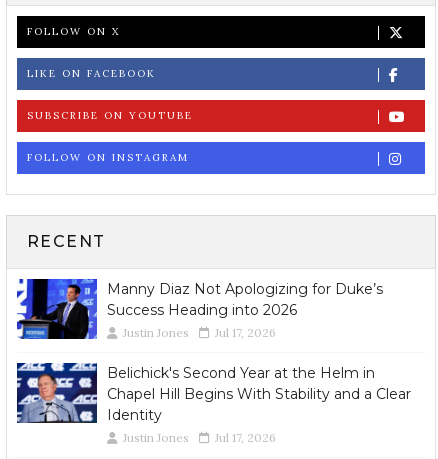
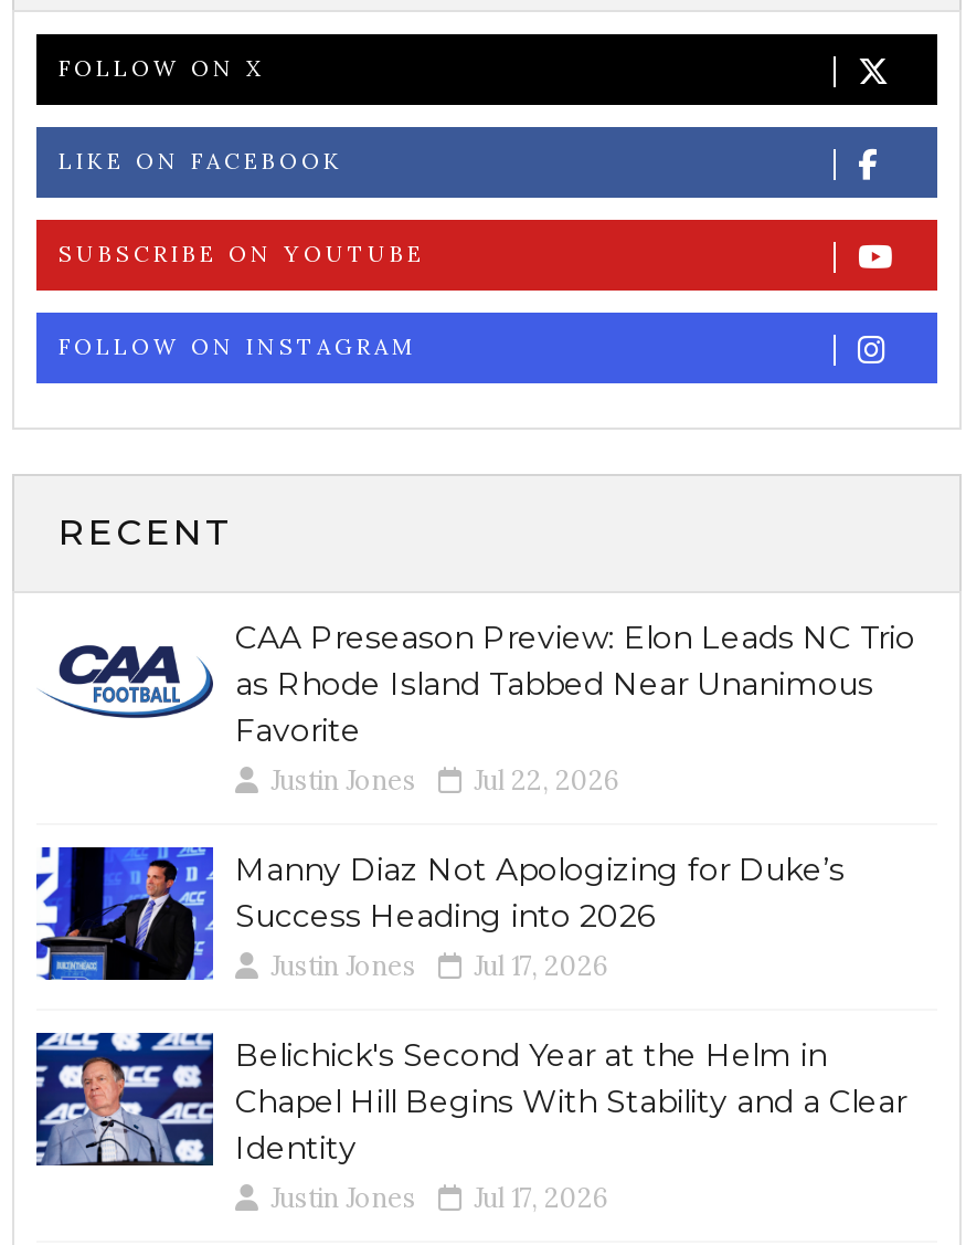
+ [image]
+ CAA Preseason Preview: Elon Leads NC Trio
+ as Rhode Island Tabbed Near Unanimous
+ Favorite
+ Justin Jones
+ Jul 22, 2026
